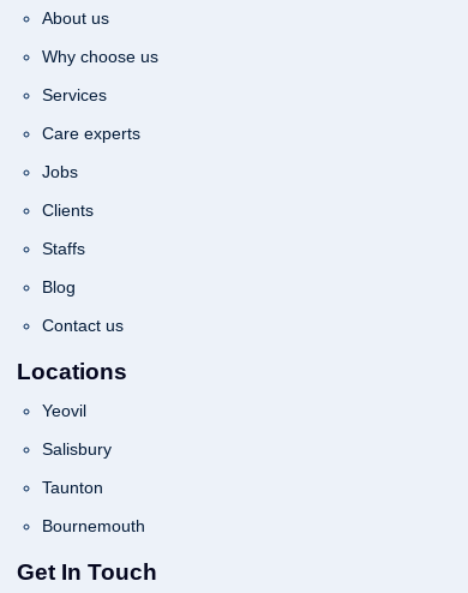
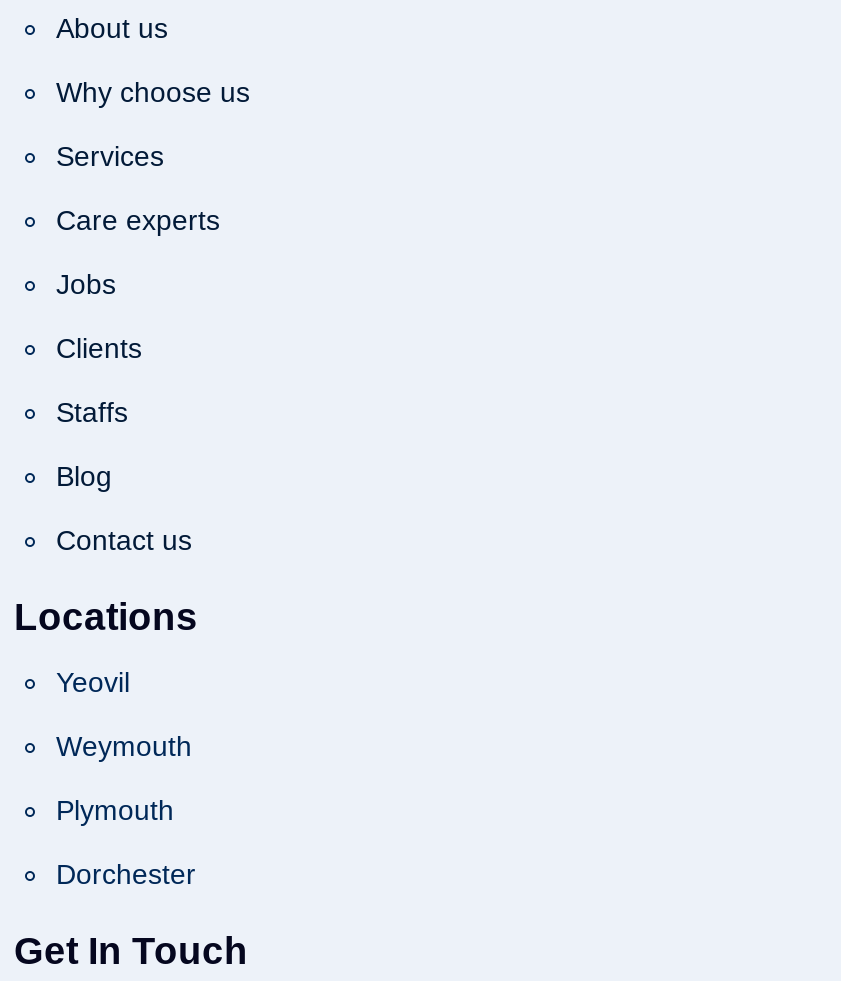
- Salisbury
+ Weymouth

- Taunton
+ Plymouth

- Bournemouth
+ Dorchester
